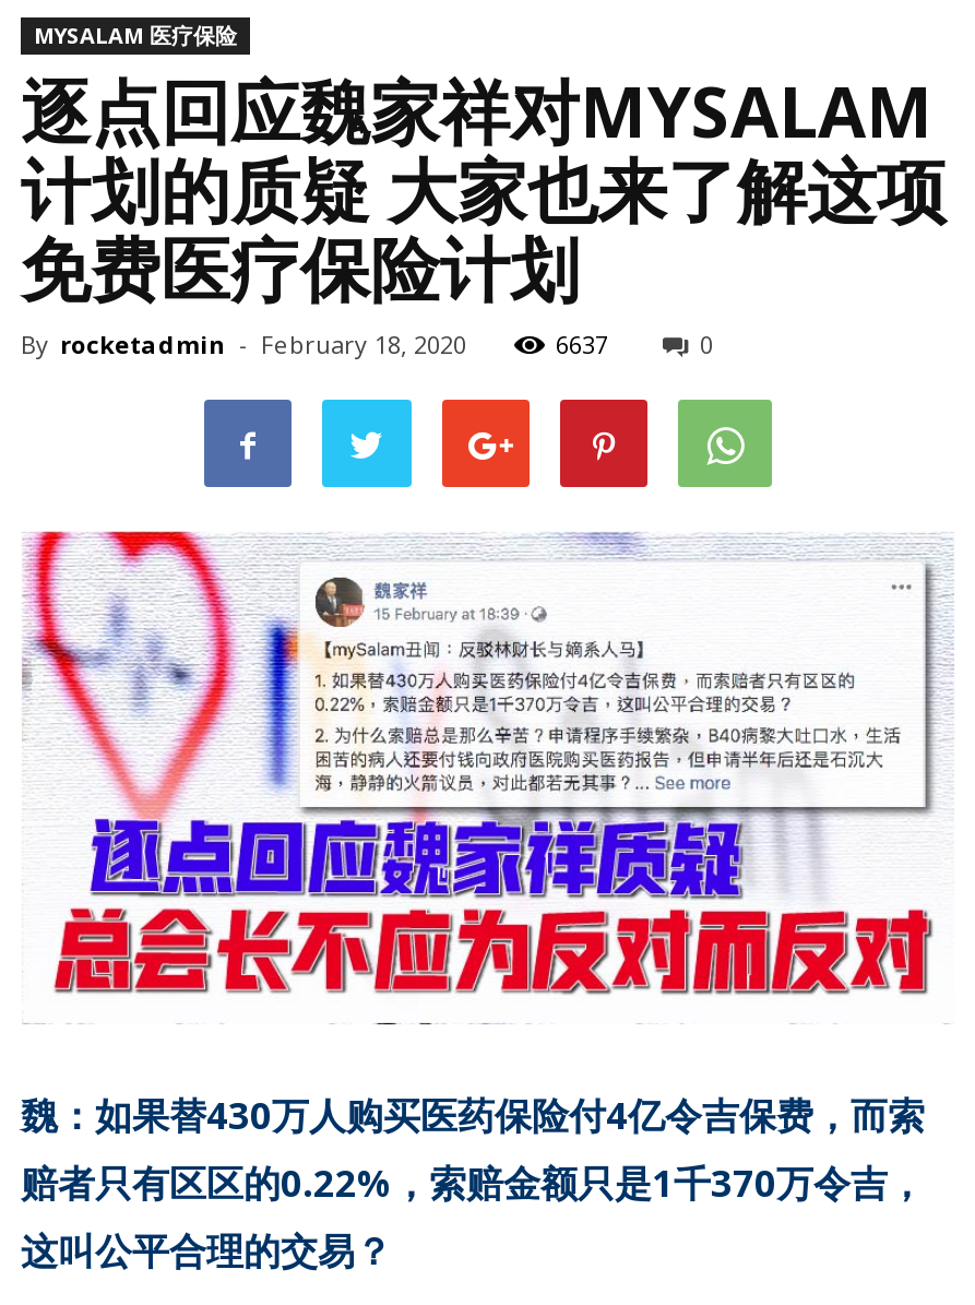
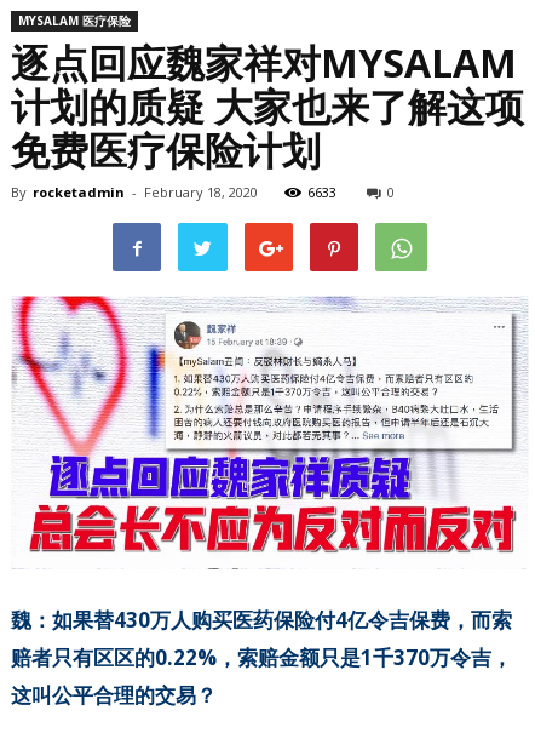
- 6637
+ 6633
